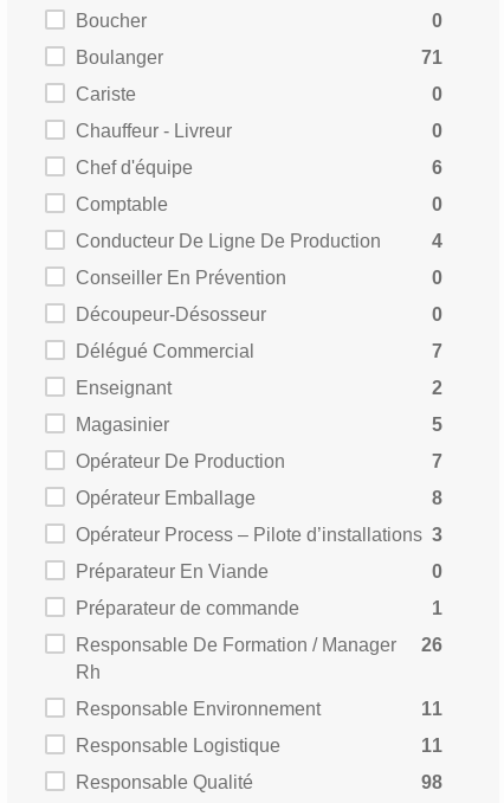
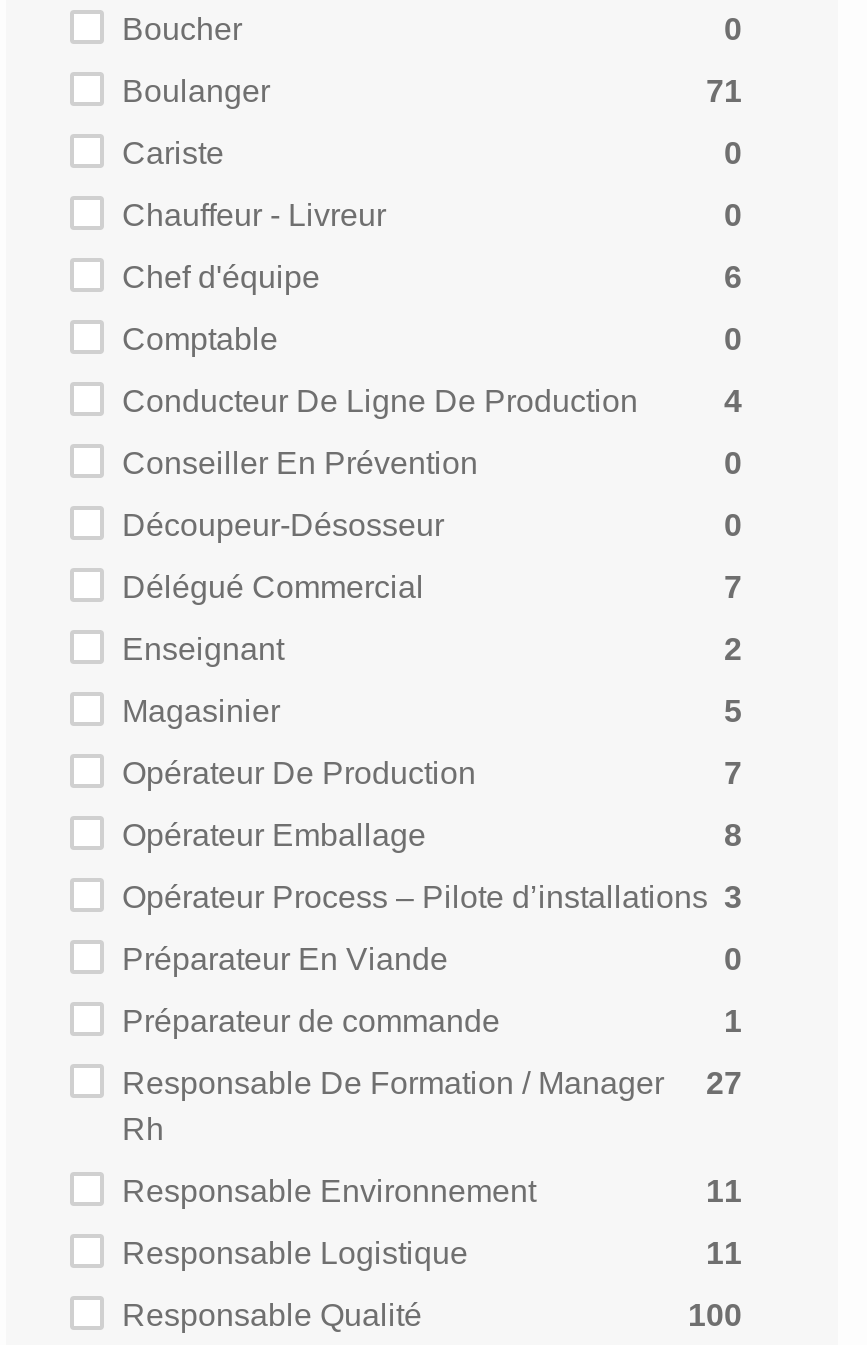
- 26
+ 27

- 98
+ 100
